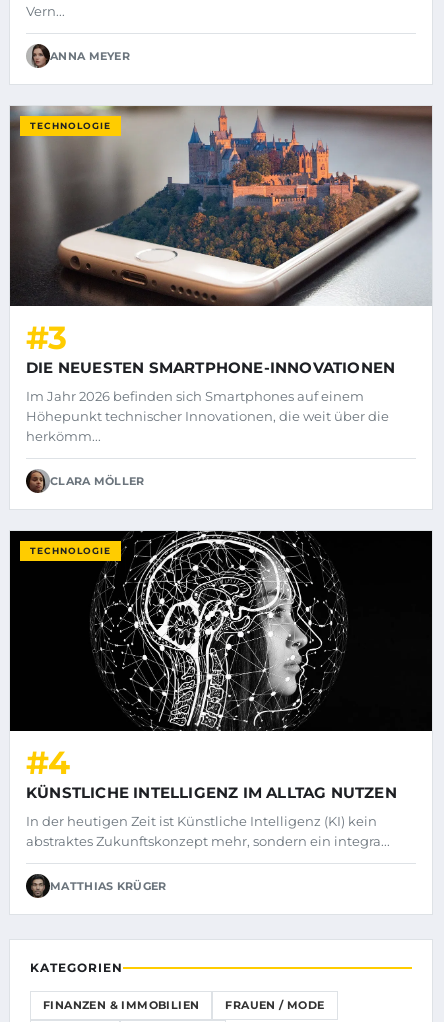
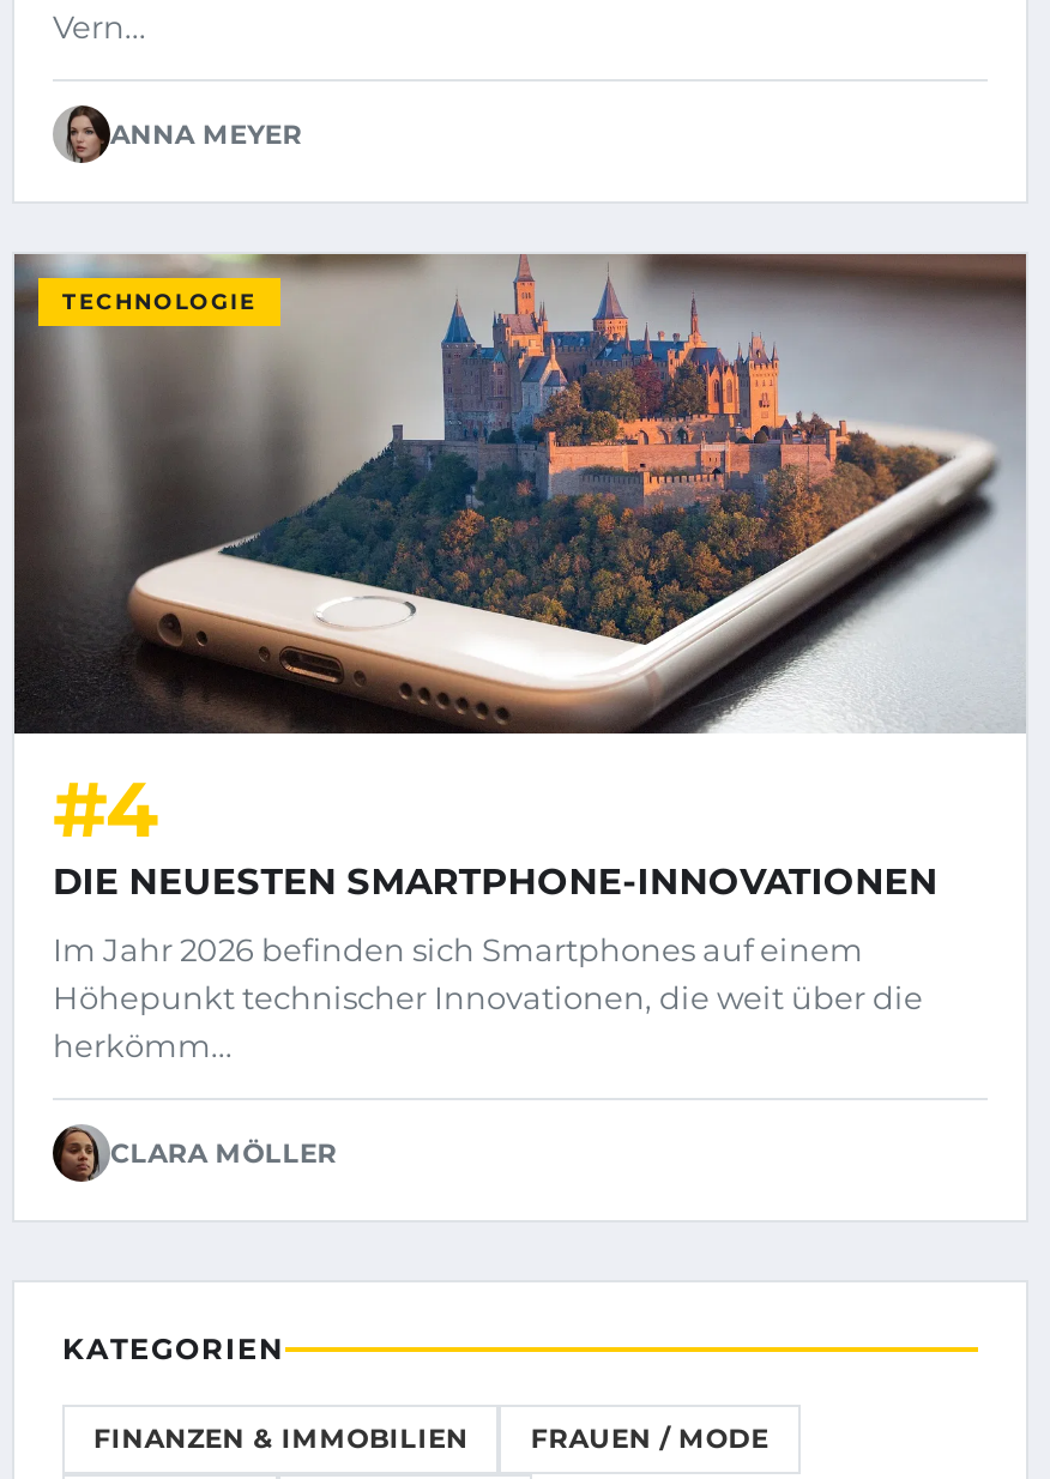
- #3
+ #4

- [image]
- TECHNOLOGIE

- #4
- KÜNSTLICHE INTELLIGENZ IM ALLTAG NUTZEN
- In der heutigen Zeit ist Künstliche Intelligenz (KI) kein
- abstraktes Zukunftskonzept mehr, sondern ein integra...
- MATTHIAS KRÜGER
